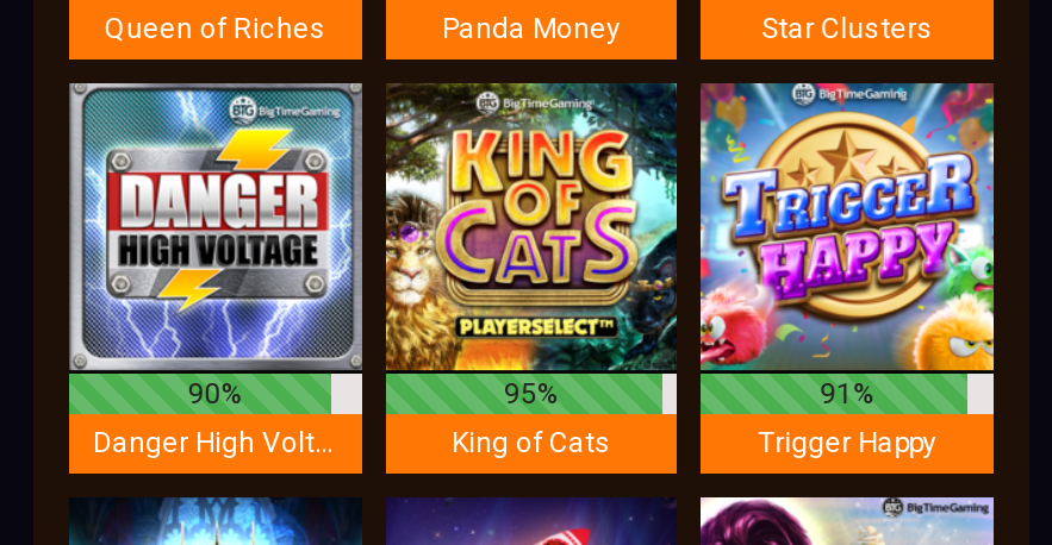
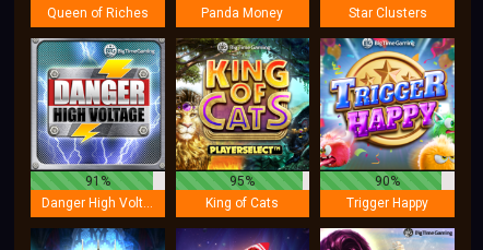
- 90%
+ 91%

- 91%
+ 90%
